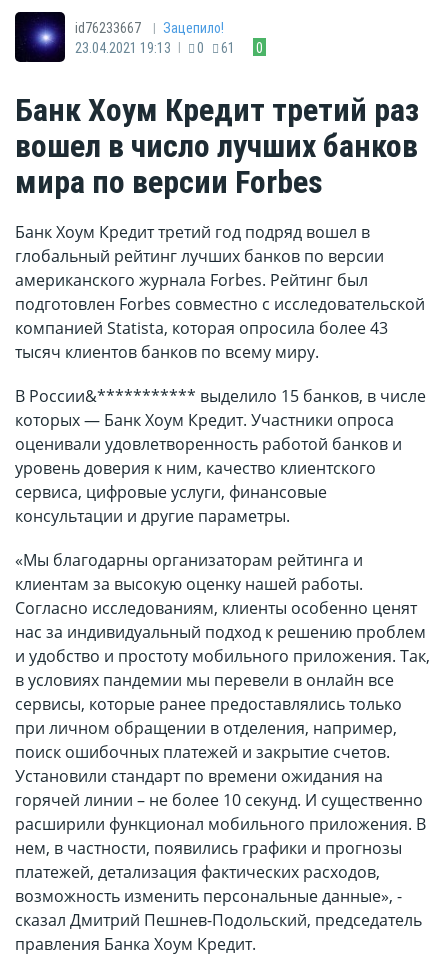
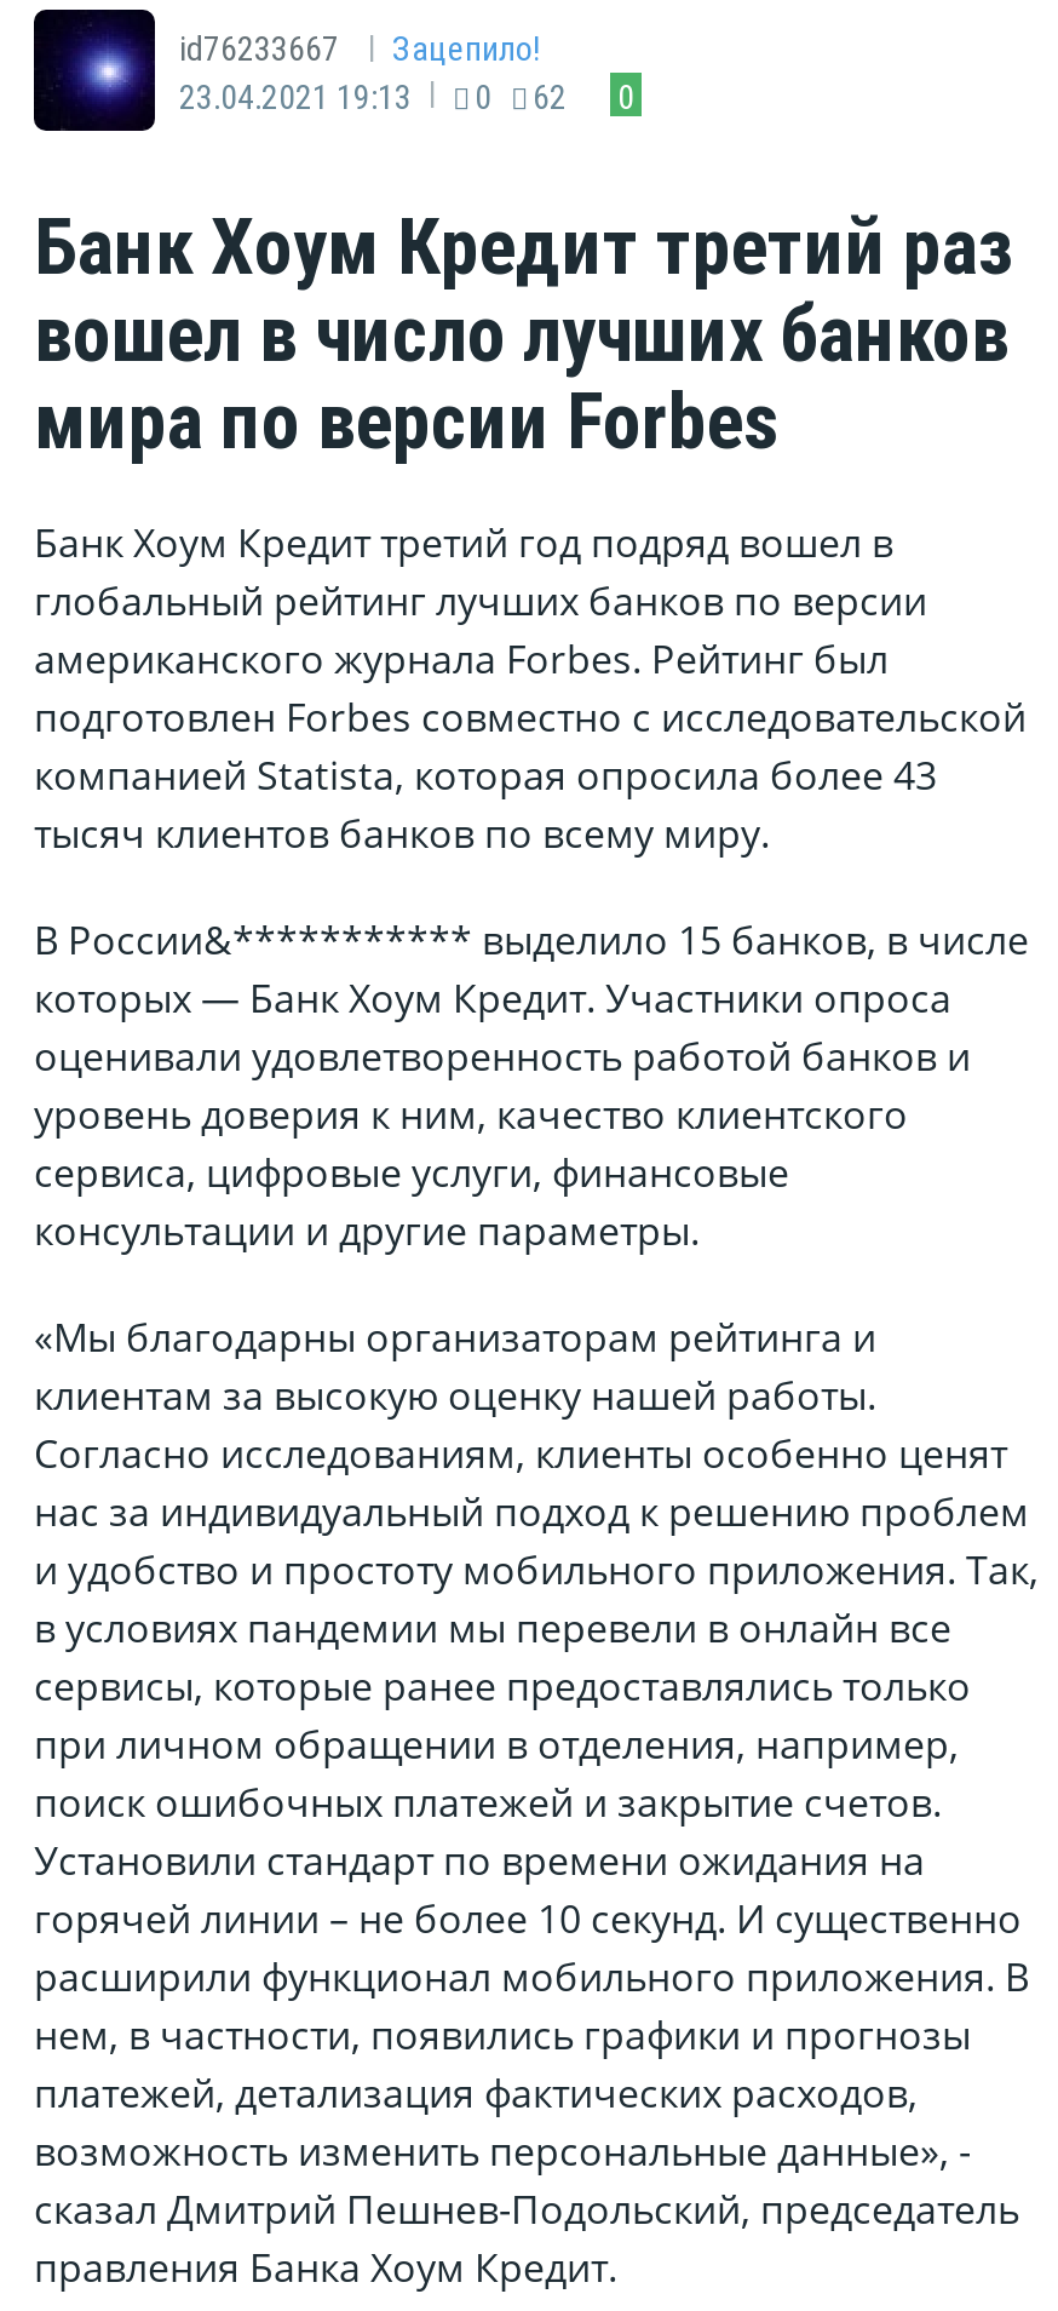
- 61
+ 62
